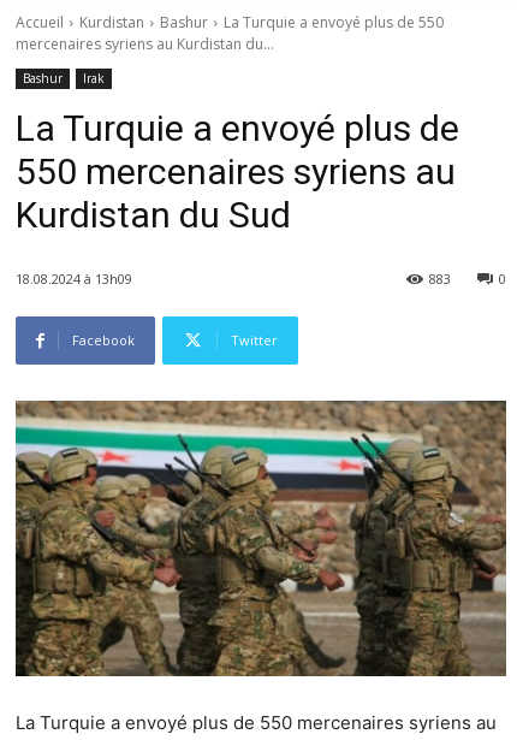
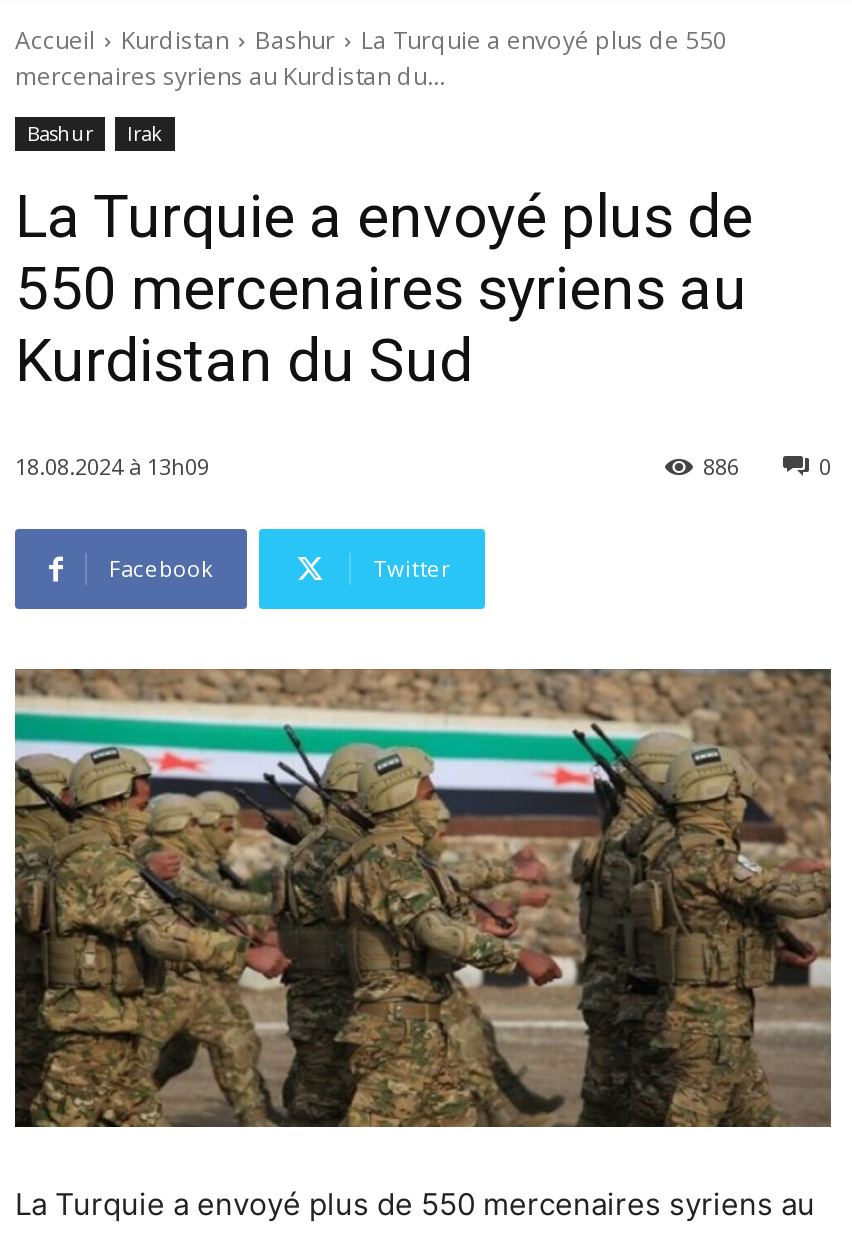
- 883
+ 886
